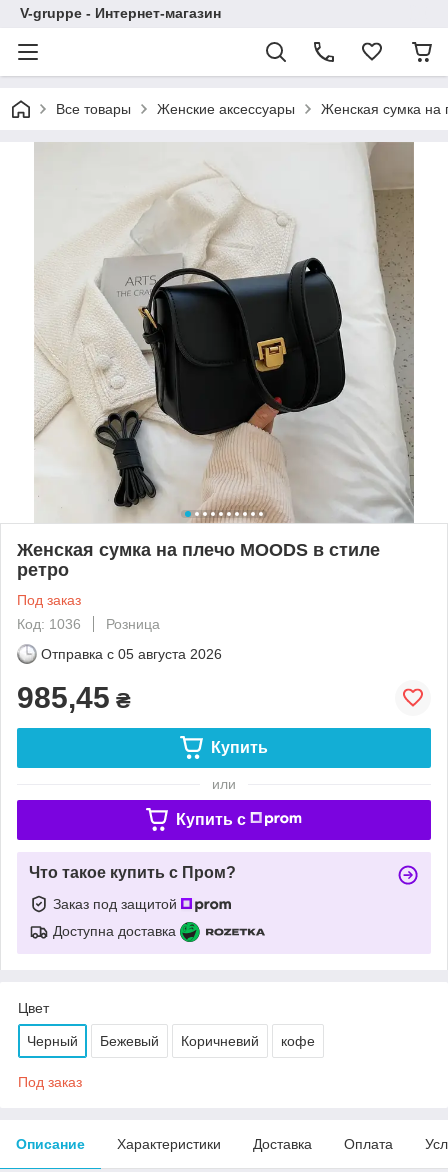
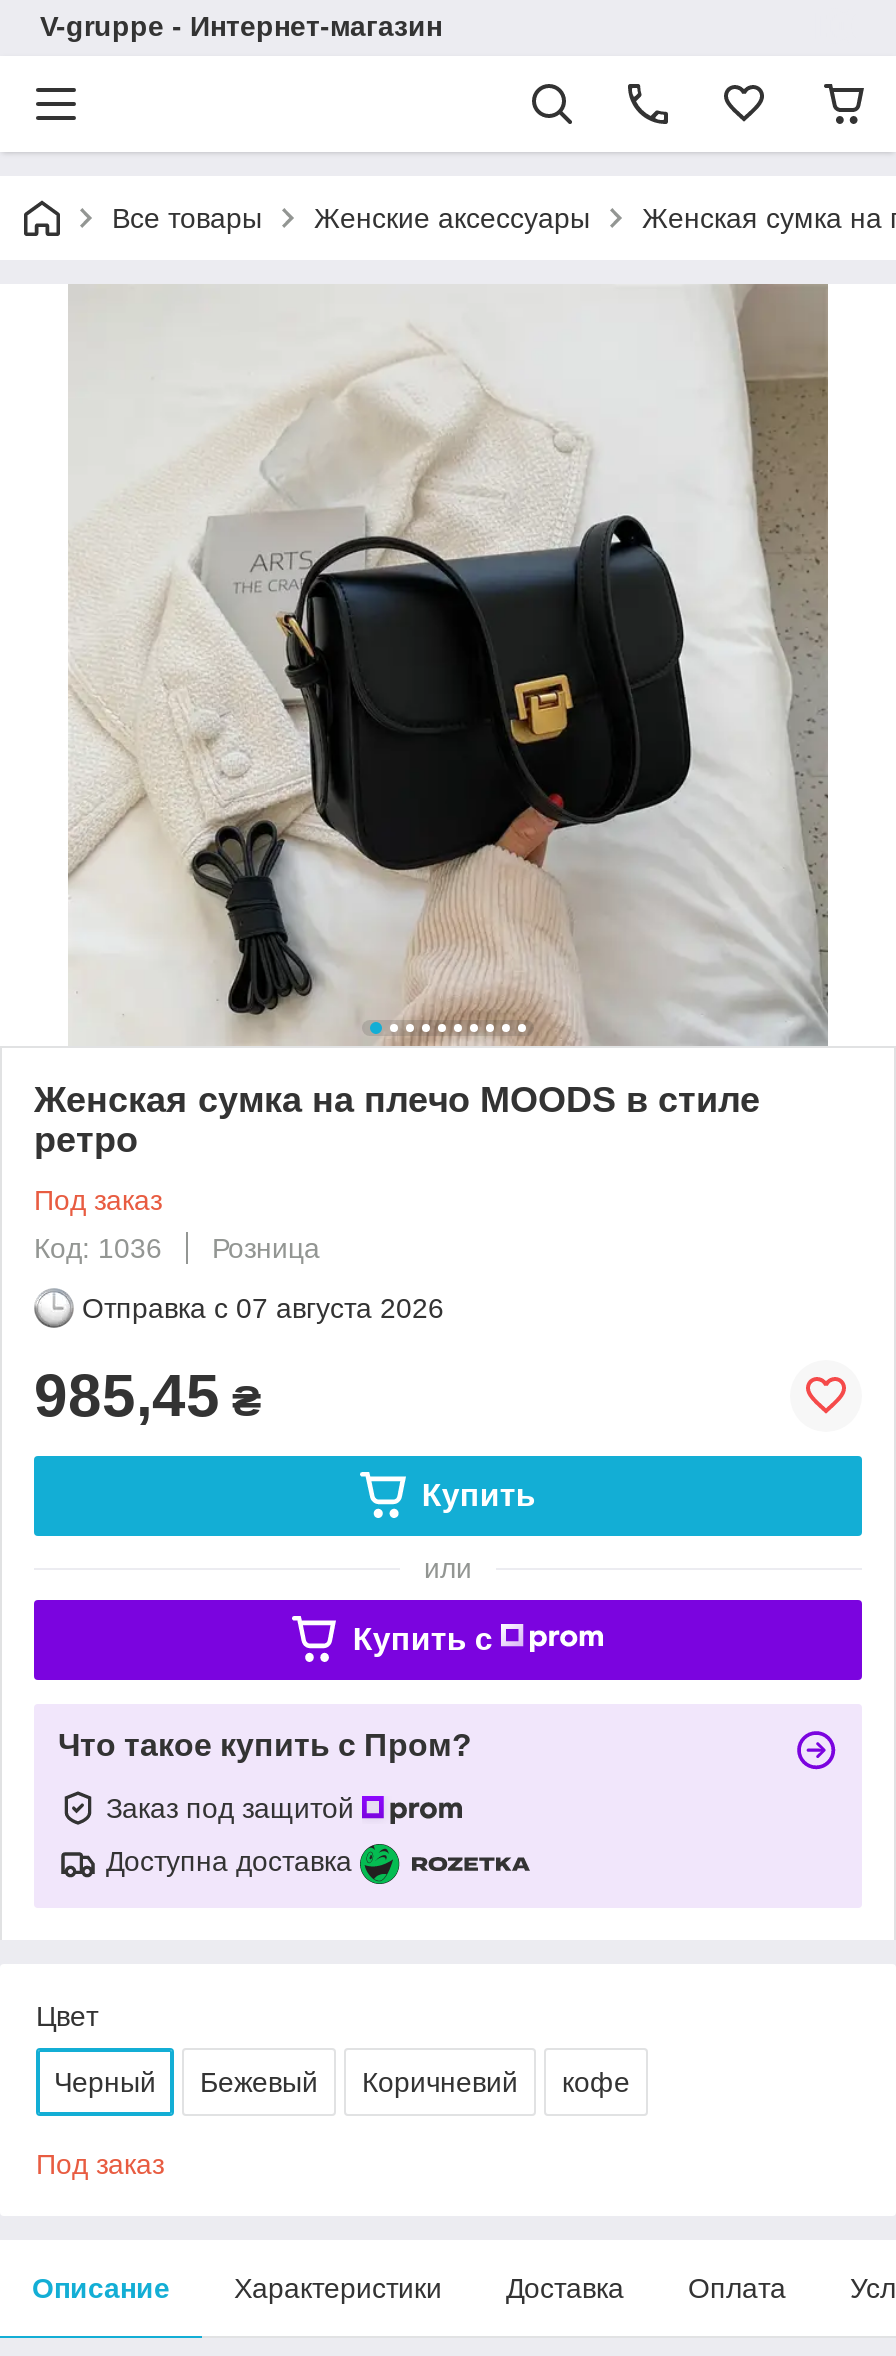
- Отправка с 05 августа 2026
+ Отправка с 07 августа 2026
